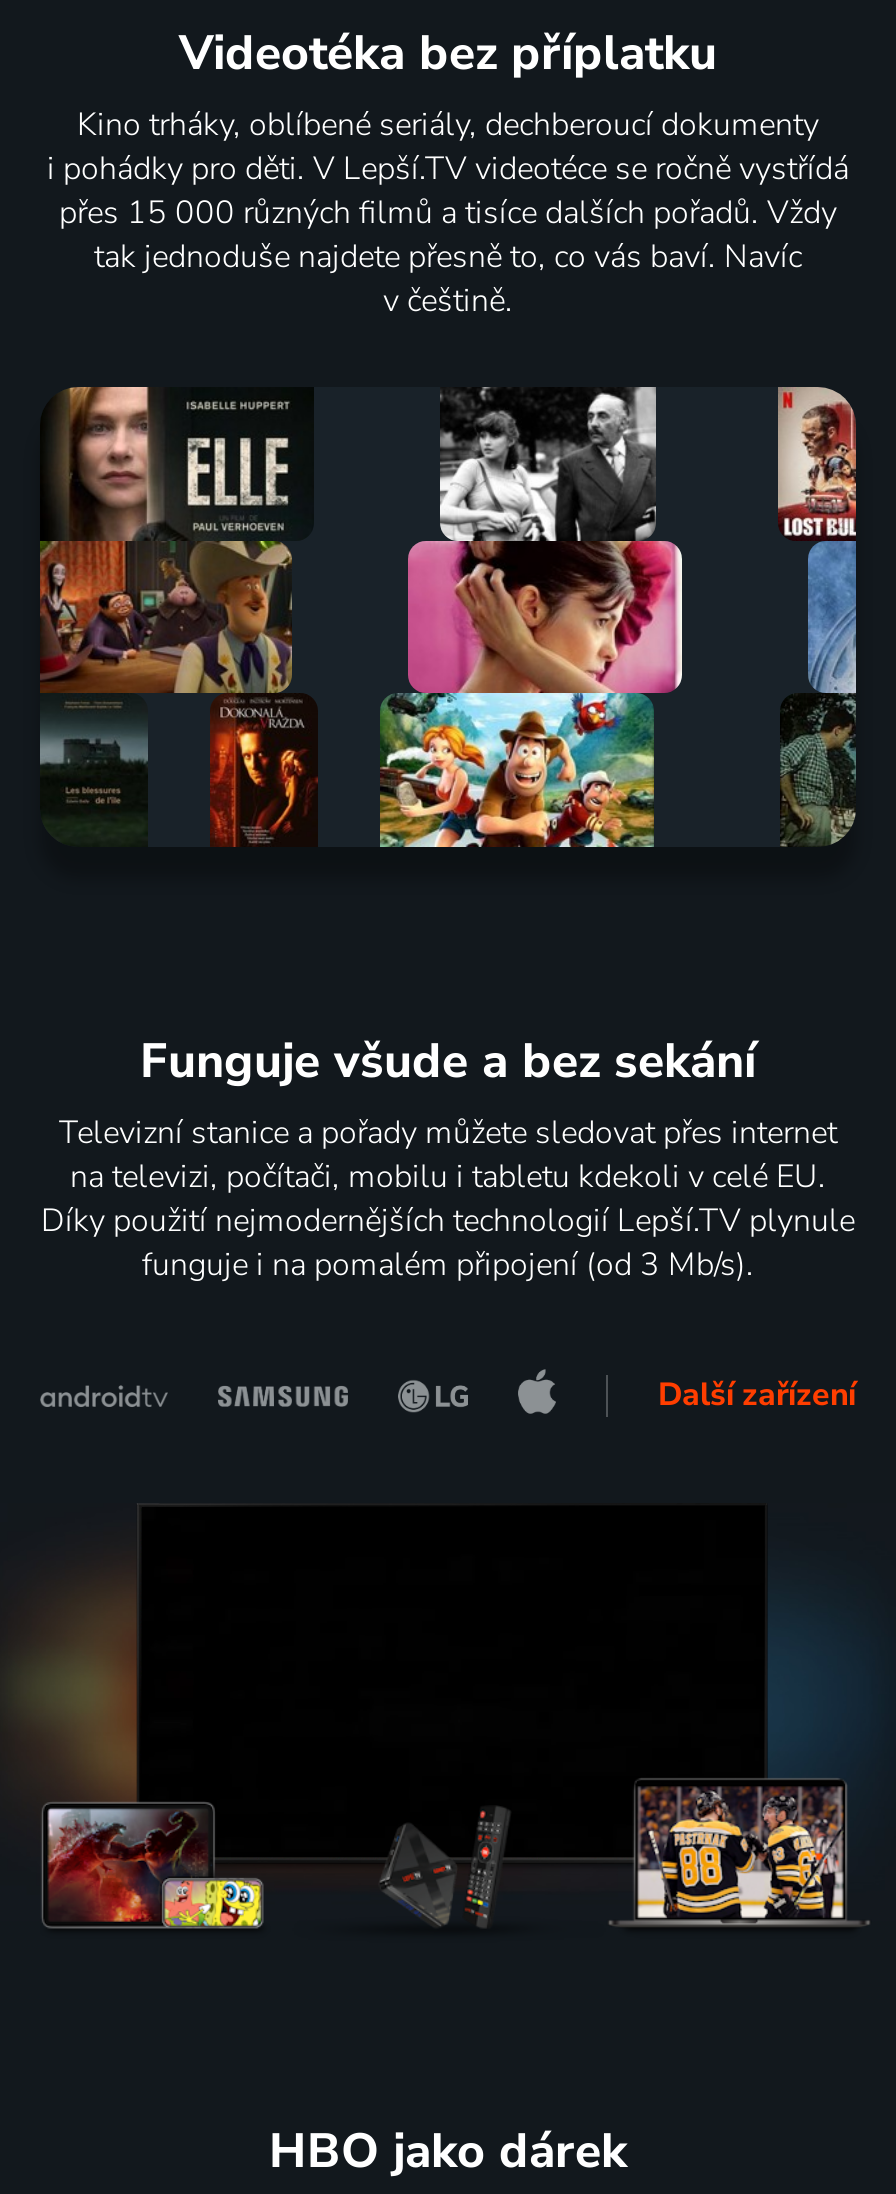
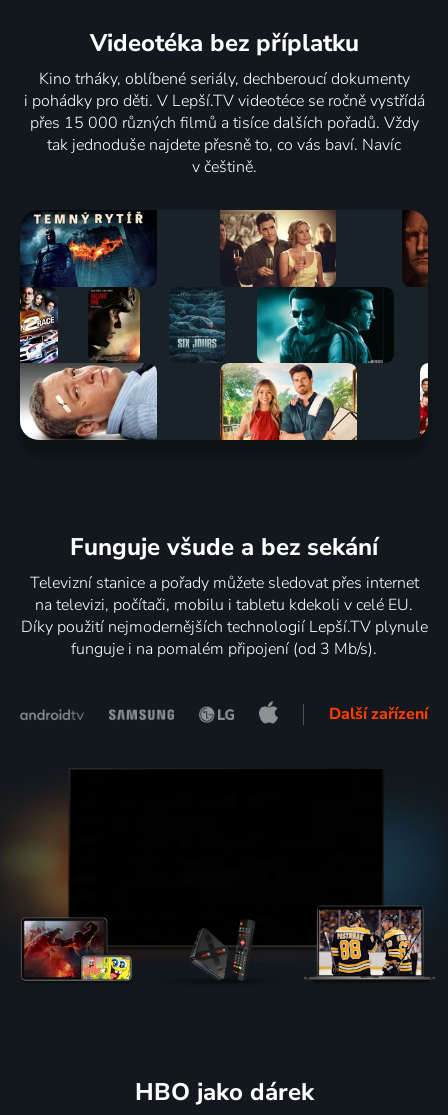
- [image]
+ [image]

- [image]
+ [image]
